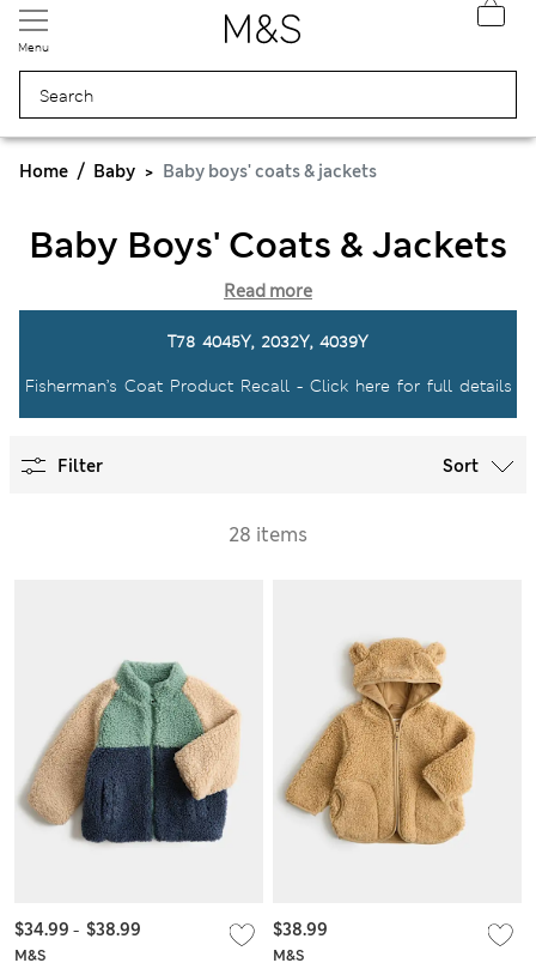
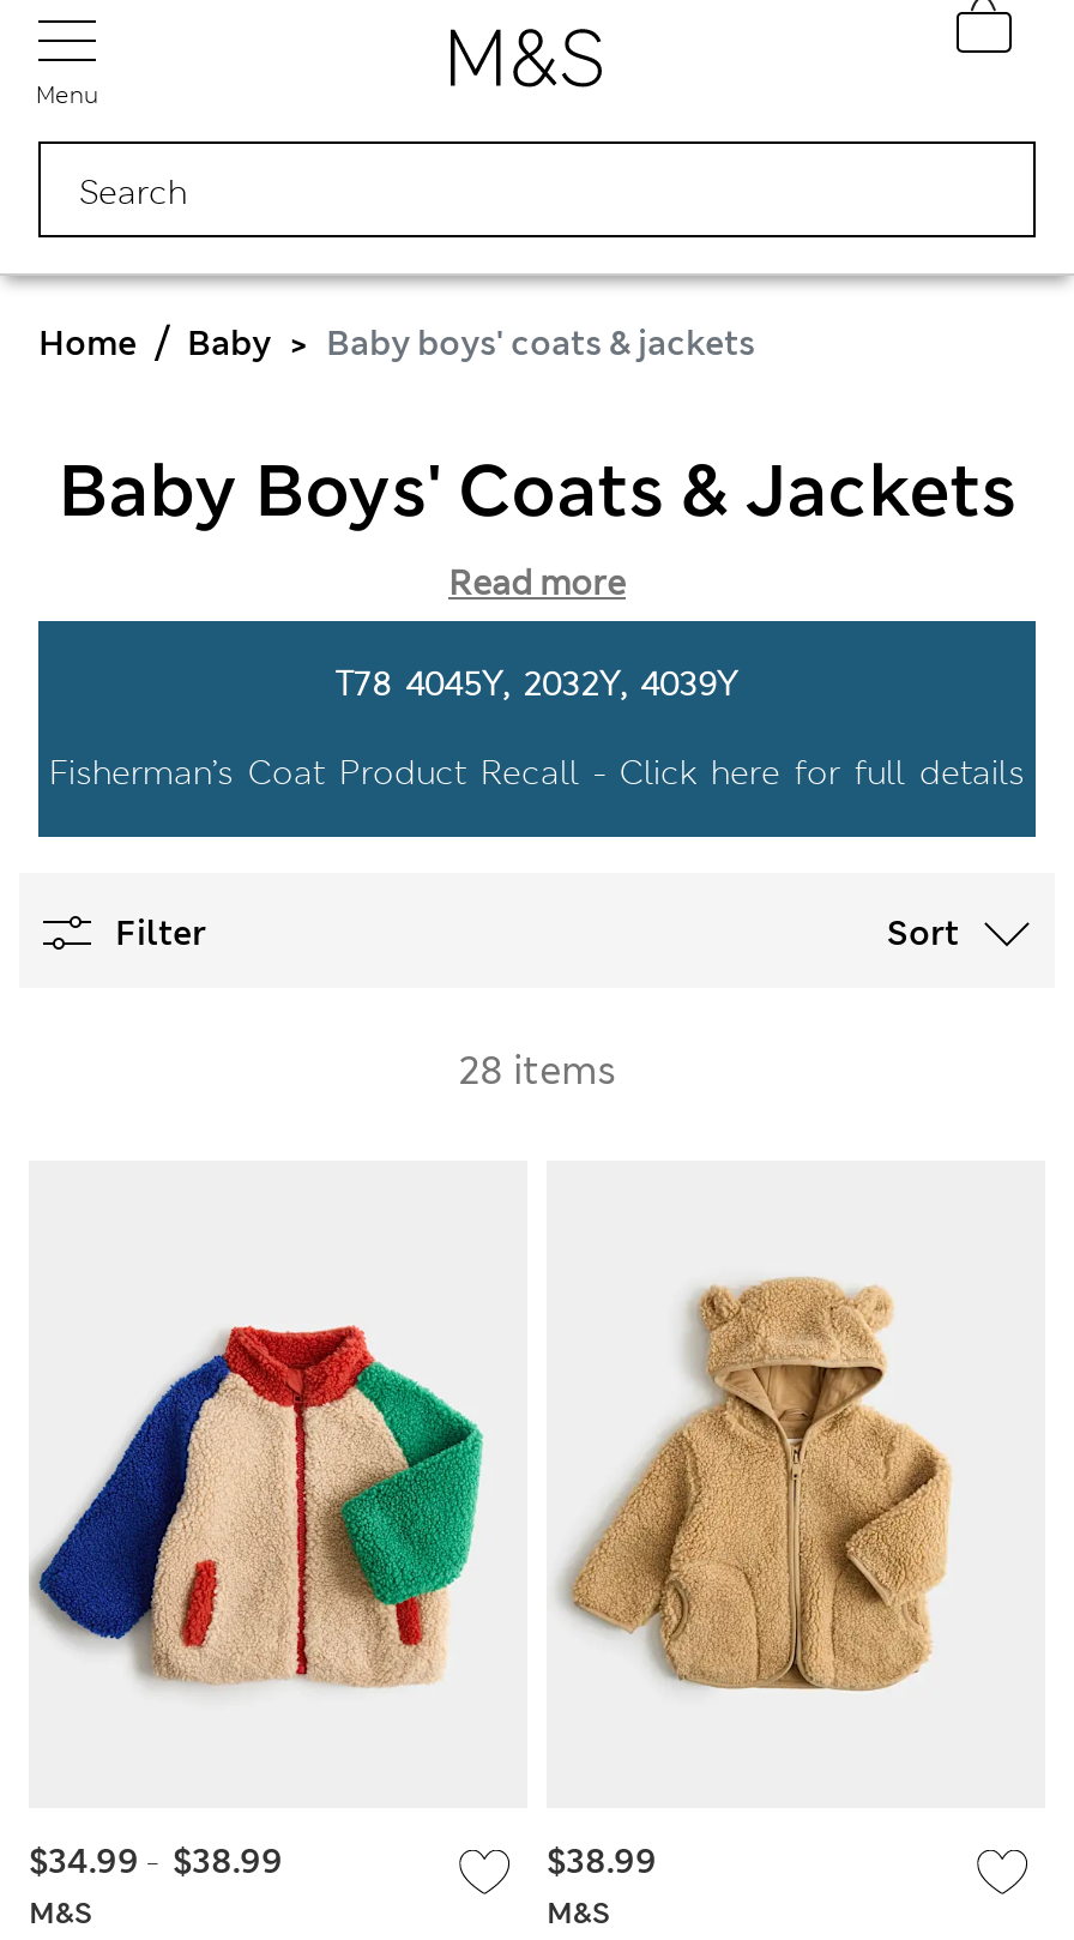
- [image]
+ [image]
